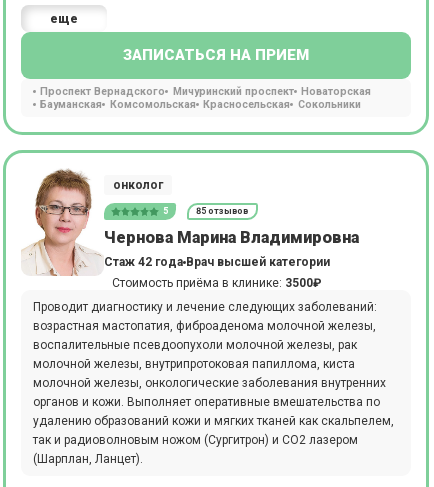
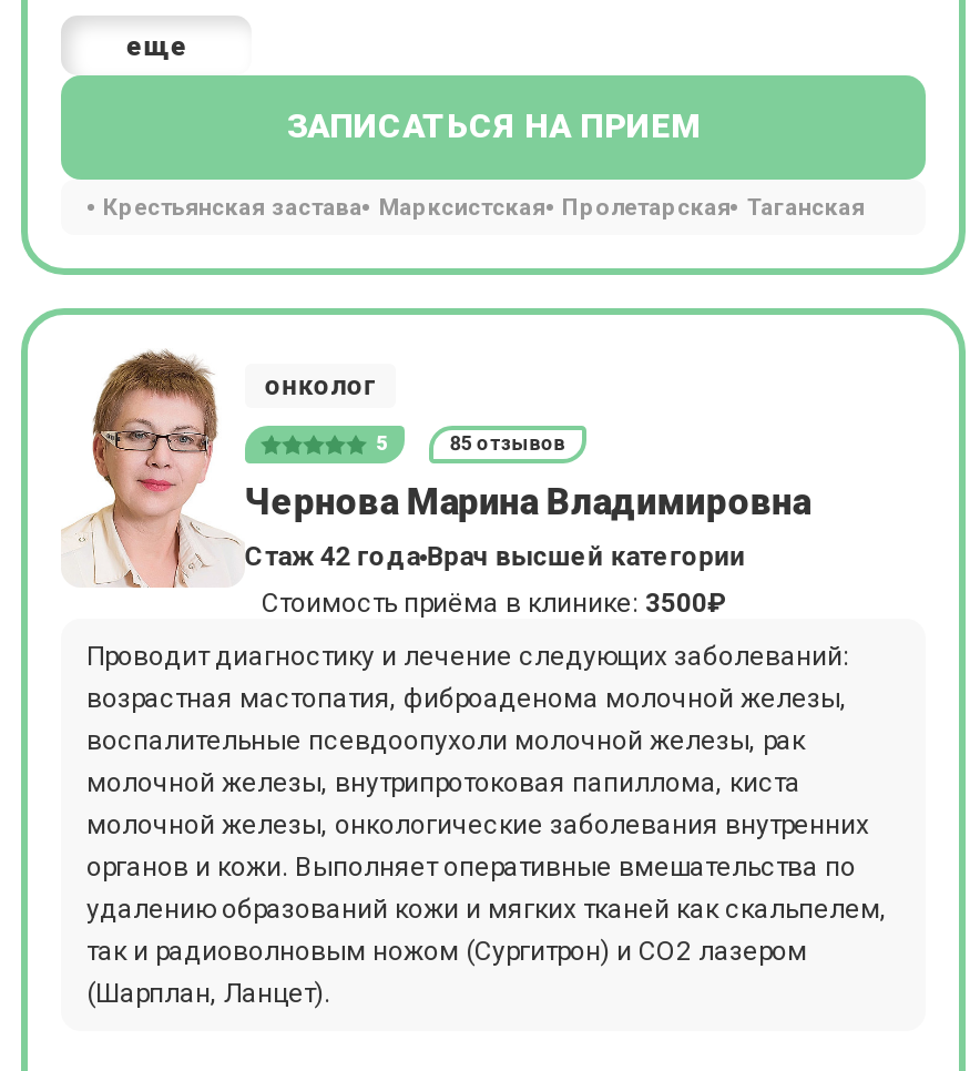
- Проспект Вернадского Мичуринский проспект Новаторская
- Бауманская Комсомольская Красносельская Сокольники
+ Крестьянская застава Марксистская Пролетарская Таганская
